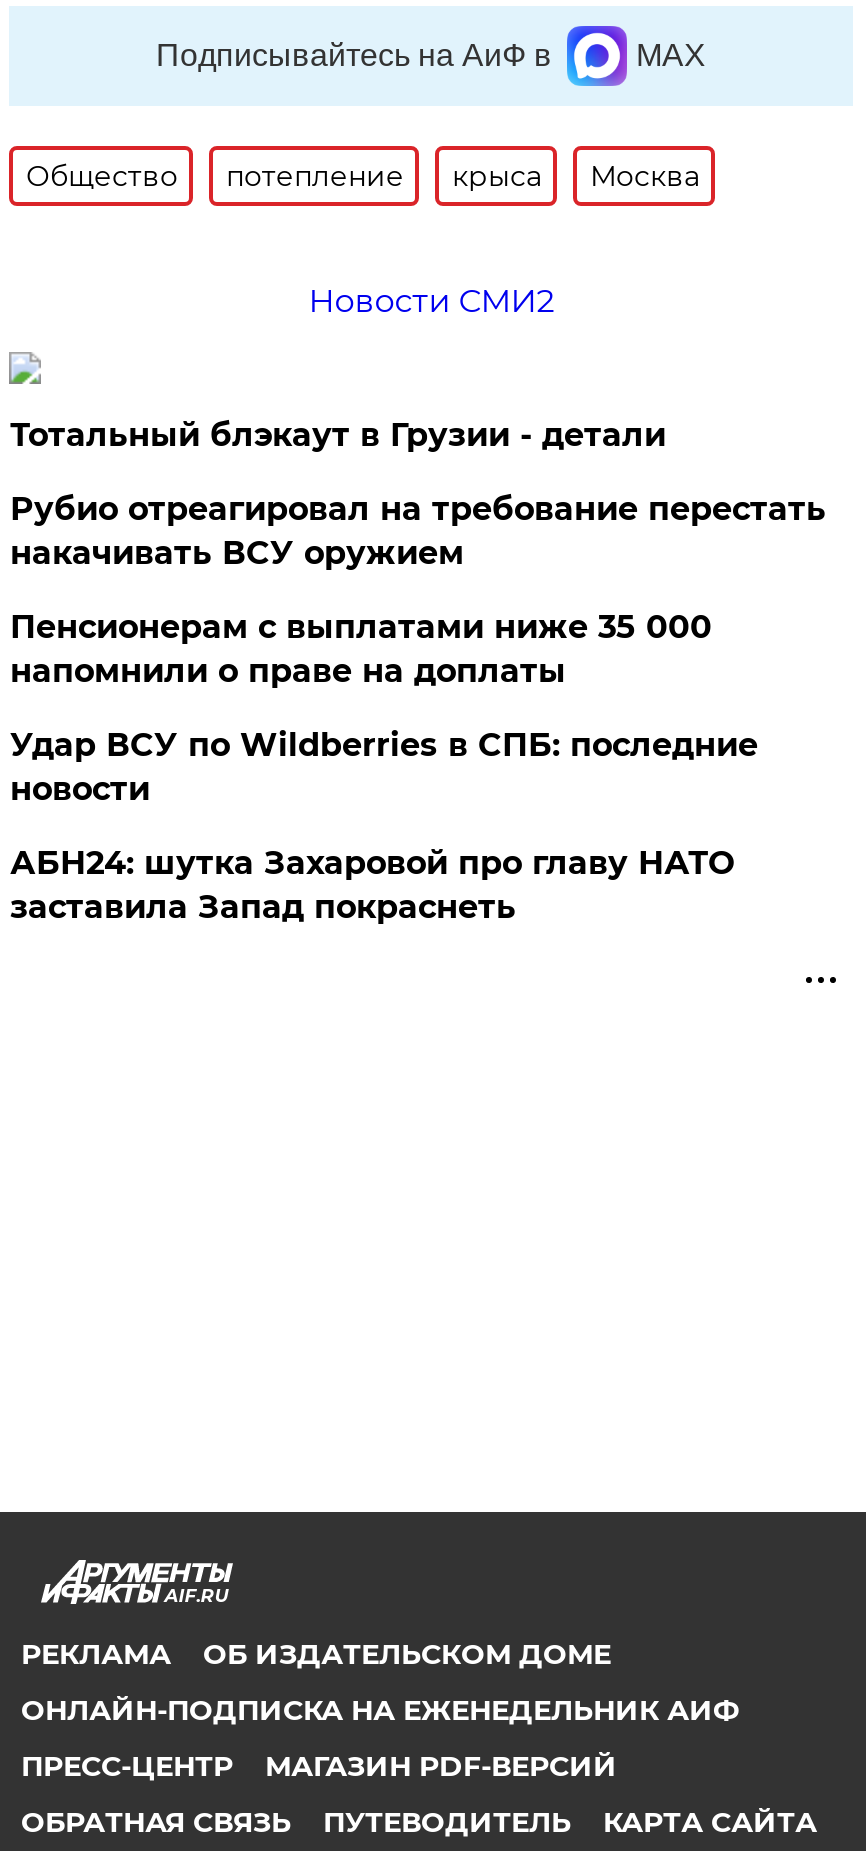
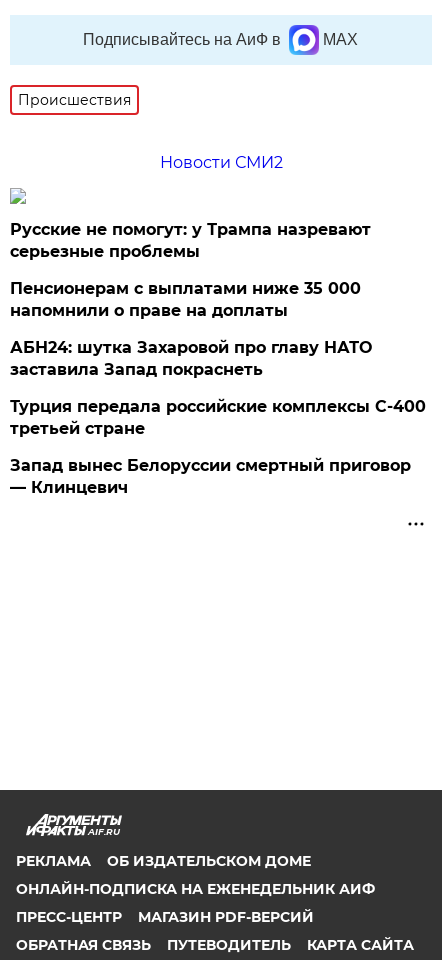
- Общество
- потепление
- крыса
- Москва
+ Происшествия

- Тотальный блэкаут в Грузии - детали
- Рубио отреагировал на требование перестать
- накачивать ВСУ оружием
+ Русские не помогут: у Трампа назревают
+ серьезные проблемы

moved up: Пенсионерам с выплатами ниже 35 000 | напомнили о праве на доплаты

- Удар ВСУ по Wildberries в СПБ: последние
- новости

moved up: АБН24: шутка Захаровой про главу НАТО | заставила Запад покраснеть

+ Турция передала российские комплексы С-400
+ третьей стране
+ Запад вынес Белоруссии смертный приговор
+ — Клинцевич
